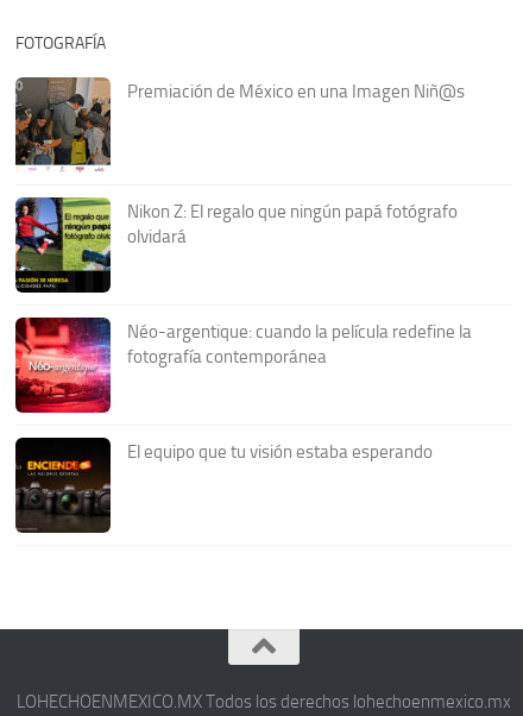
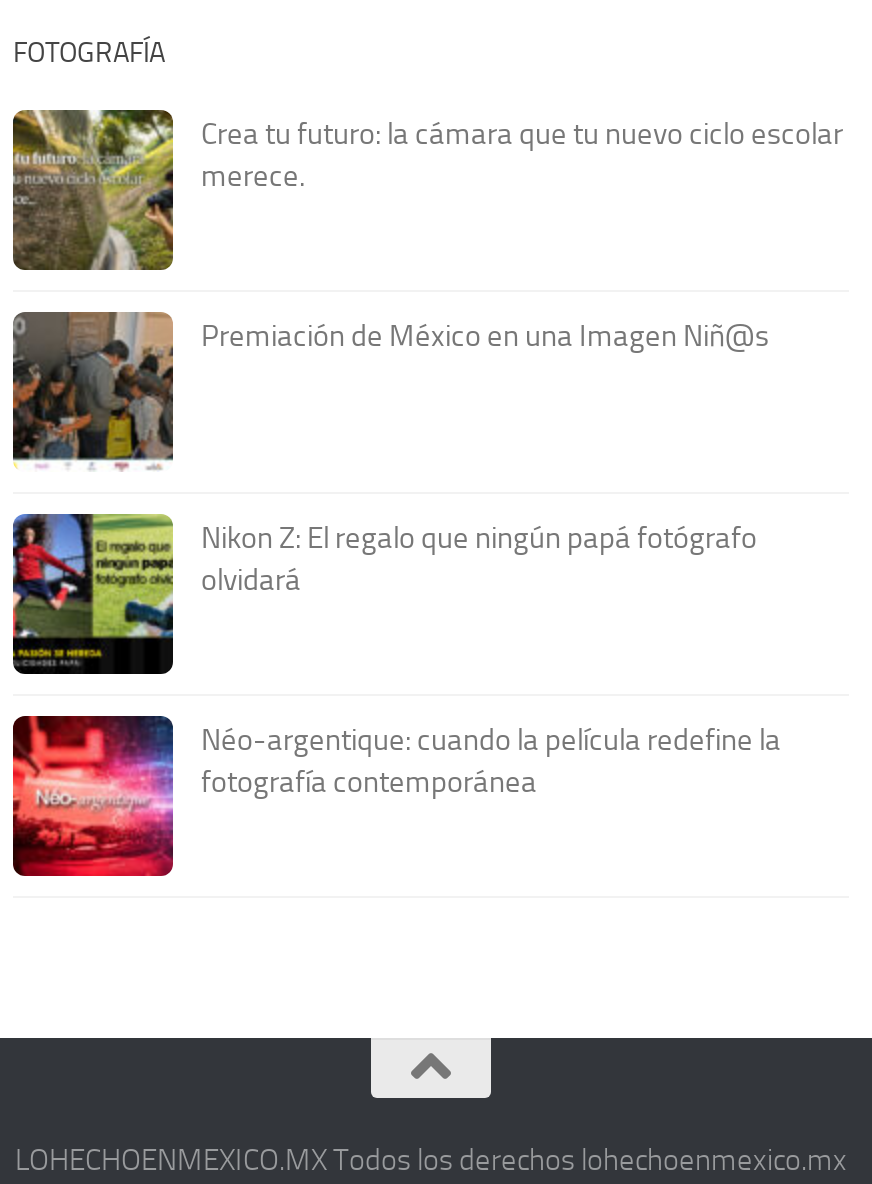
+ [image]
+ Crea tu futuro: la cámara que tu nuevo ciclo escolar
+ merece.

moved down: [image] | Premiación de México en una Imagen Niñ@s | Nikon Z: El regalo que ningún papá fotógrafo | olvidará | Néo-argentique: cuando la película redefine la | fotografía contemporánea

- [image]
- El equipo que tu visión estaba esperando
